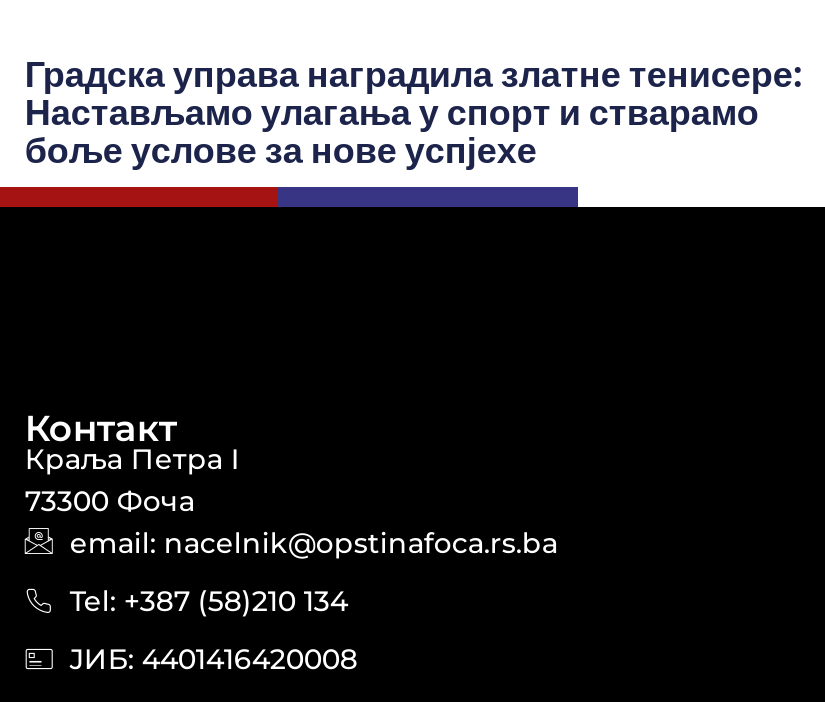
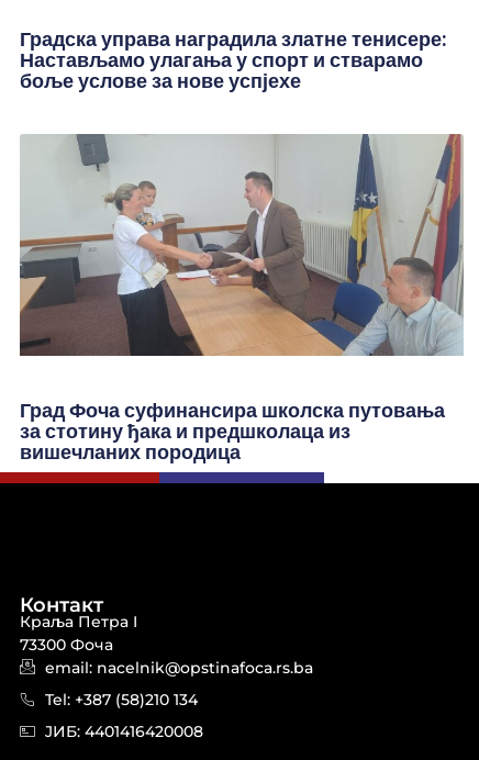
+ [image]
+ Град Фоча суфинансира школска путовања
+ за стотину ђака и предшколаца из
+ вишечланих породица
